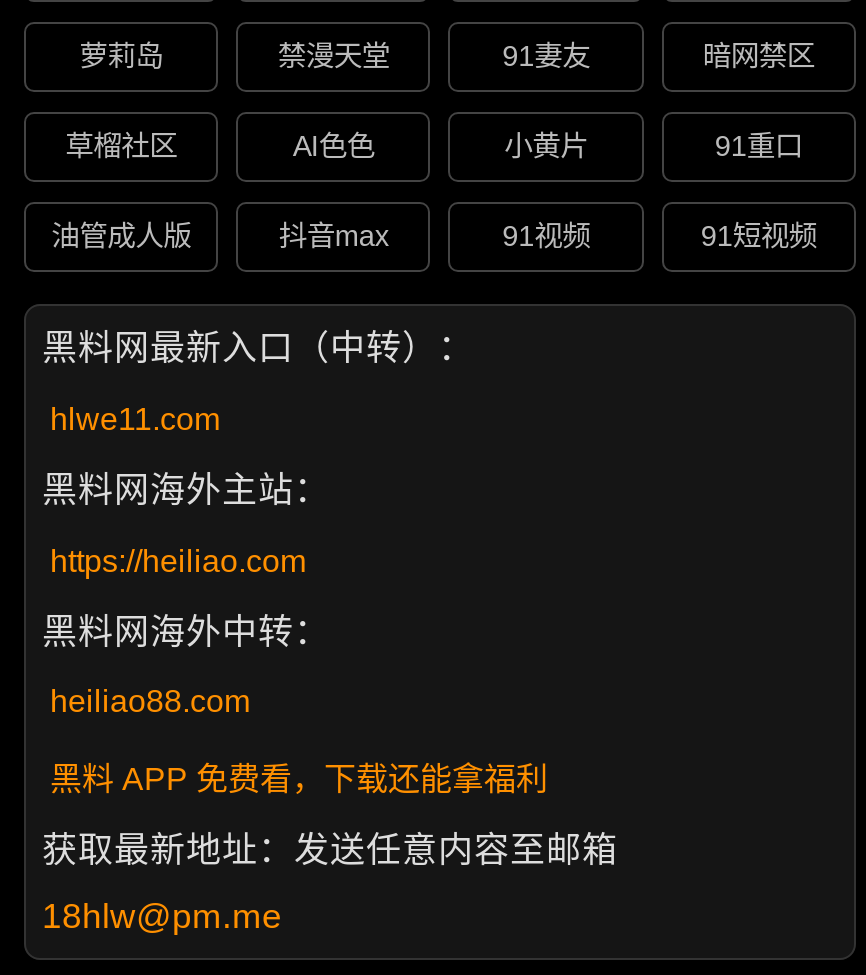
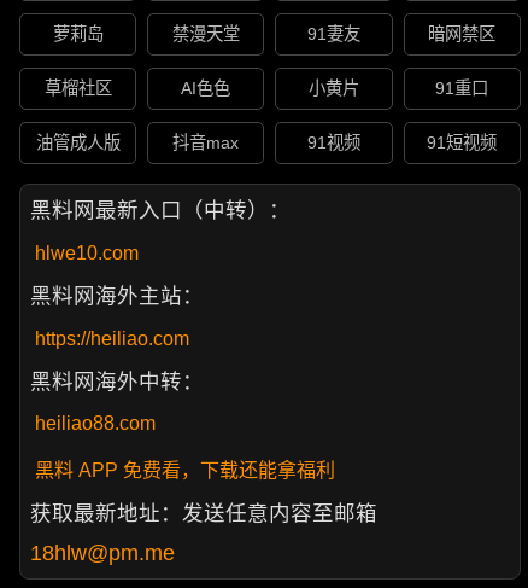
- hlwe11.com
+ hlwe10.com
